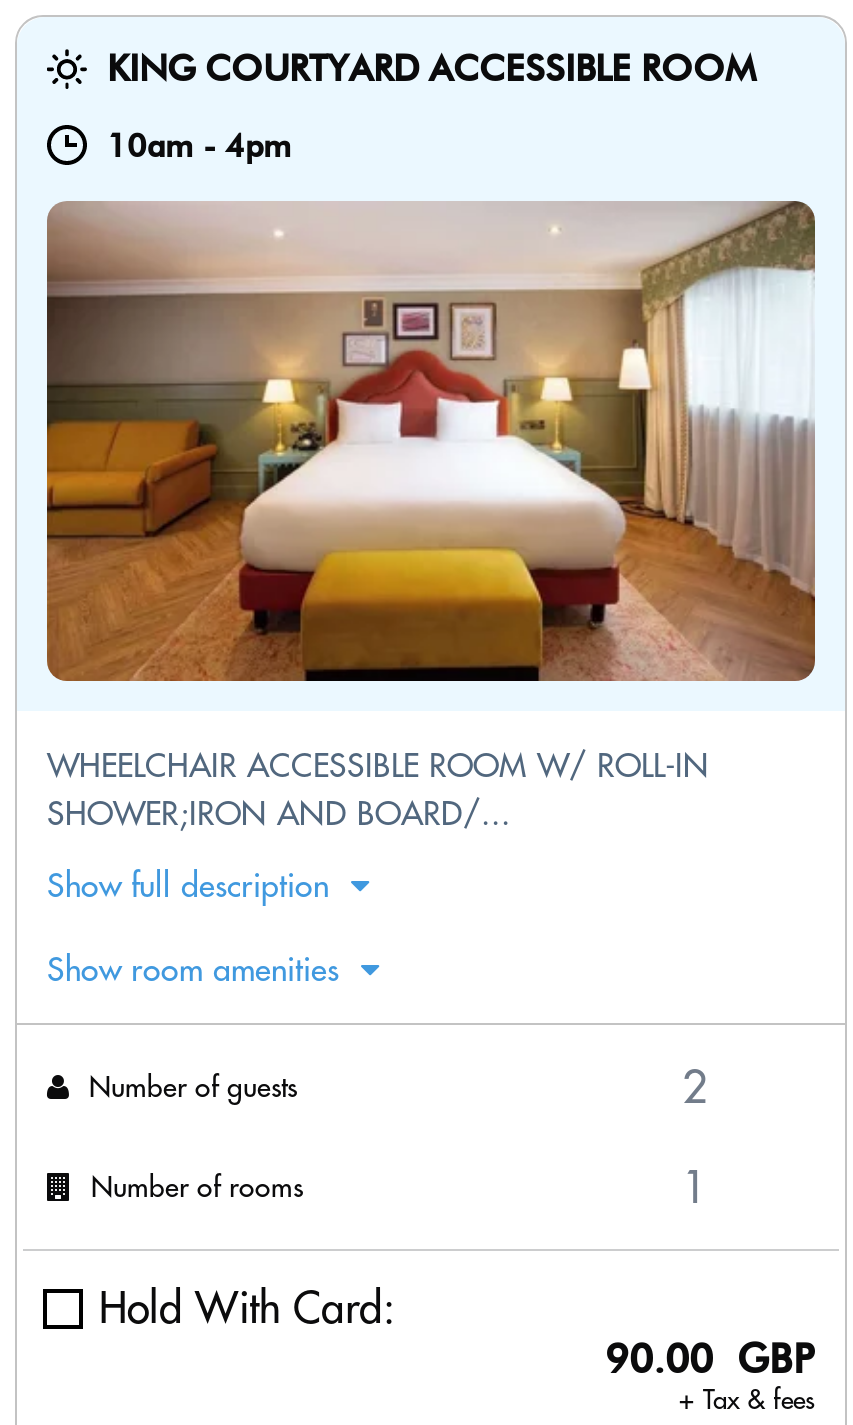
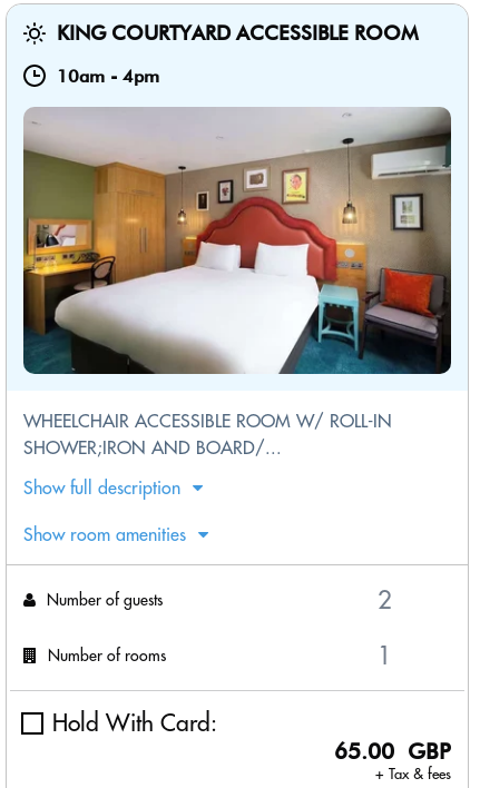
- [image]
+ [image]

- 90.00 GBP
+ 65.00 GBP
